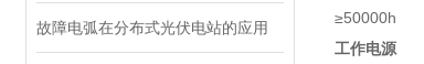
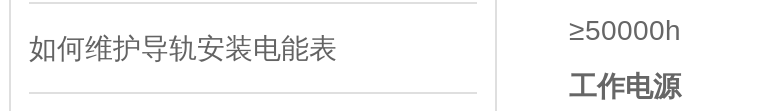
- 故障电弧在分布式光伏电站的应用
+ 如何维护导轨安装电能表
